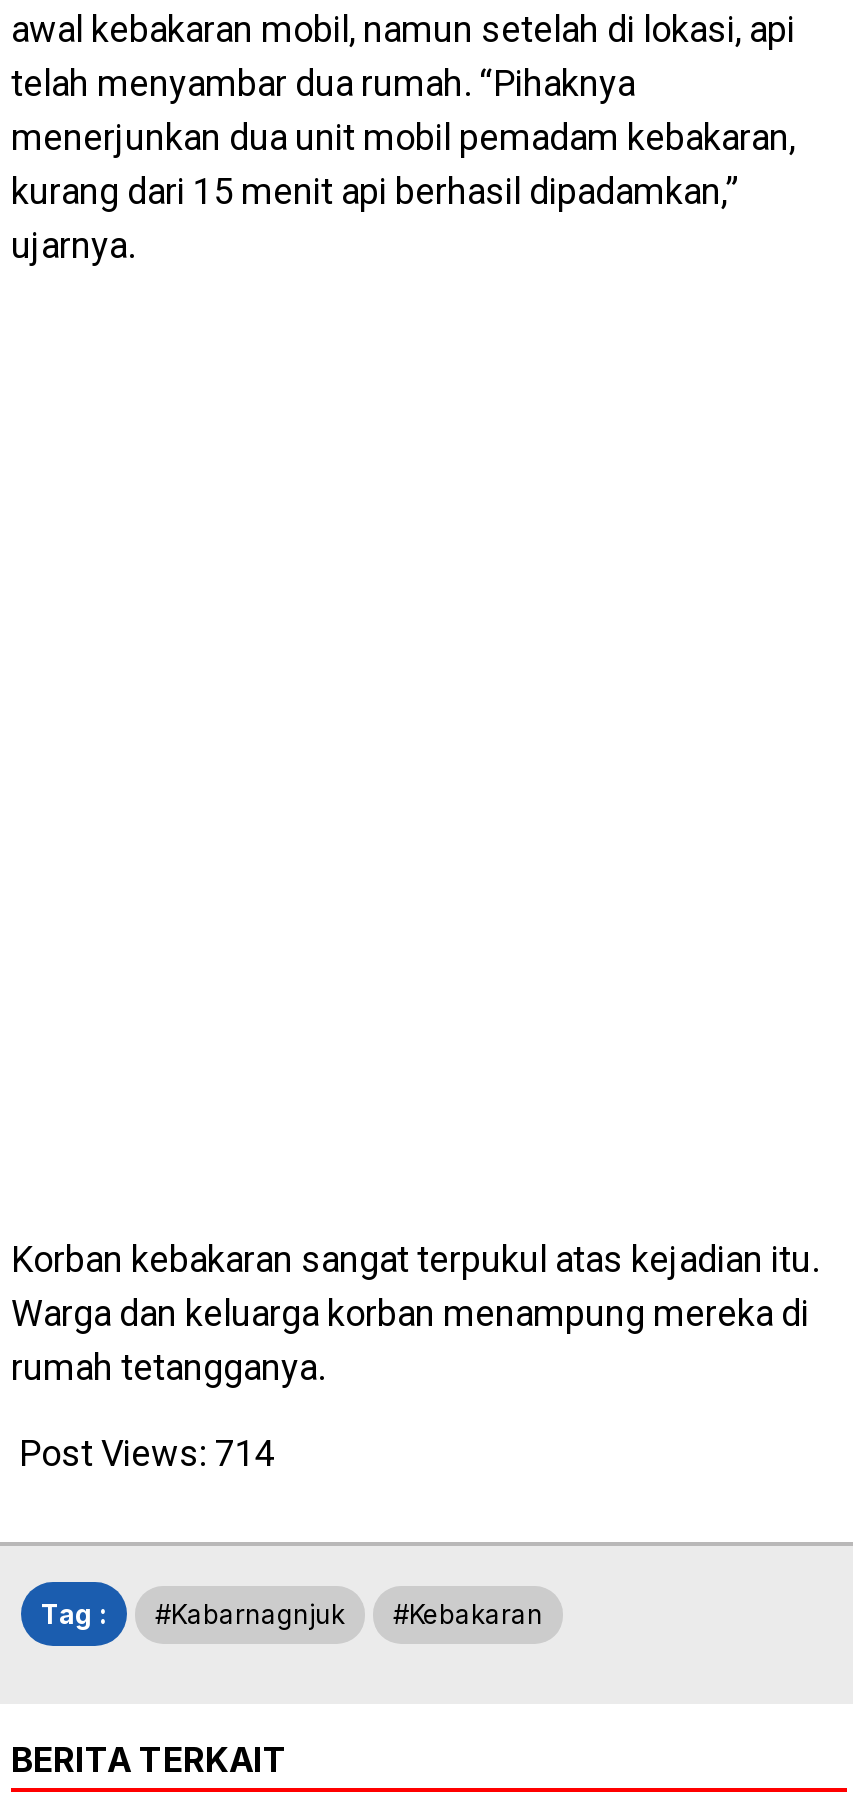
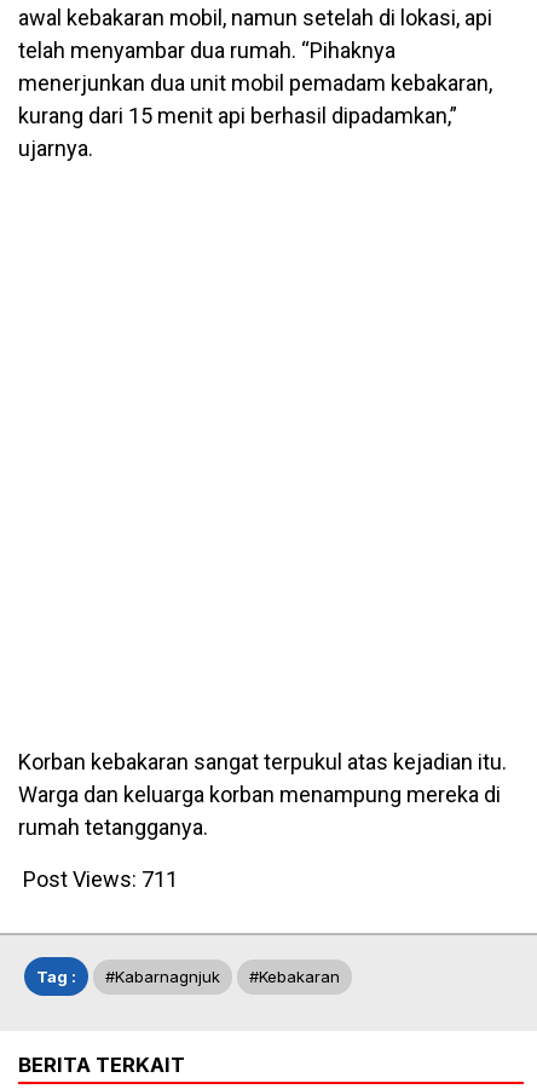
- Post Views: 714
+ Post Views: 711
